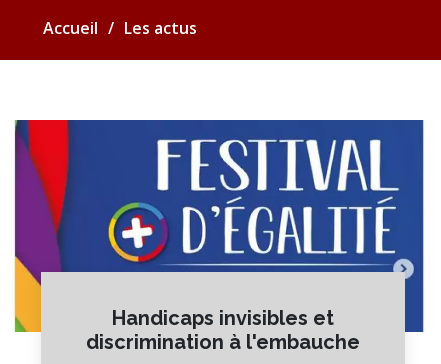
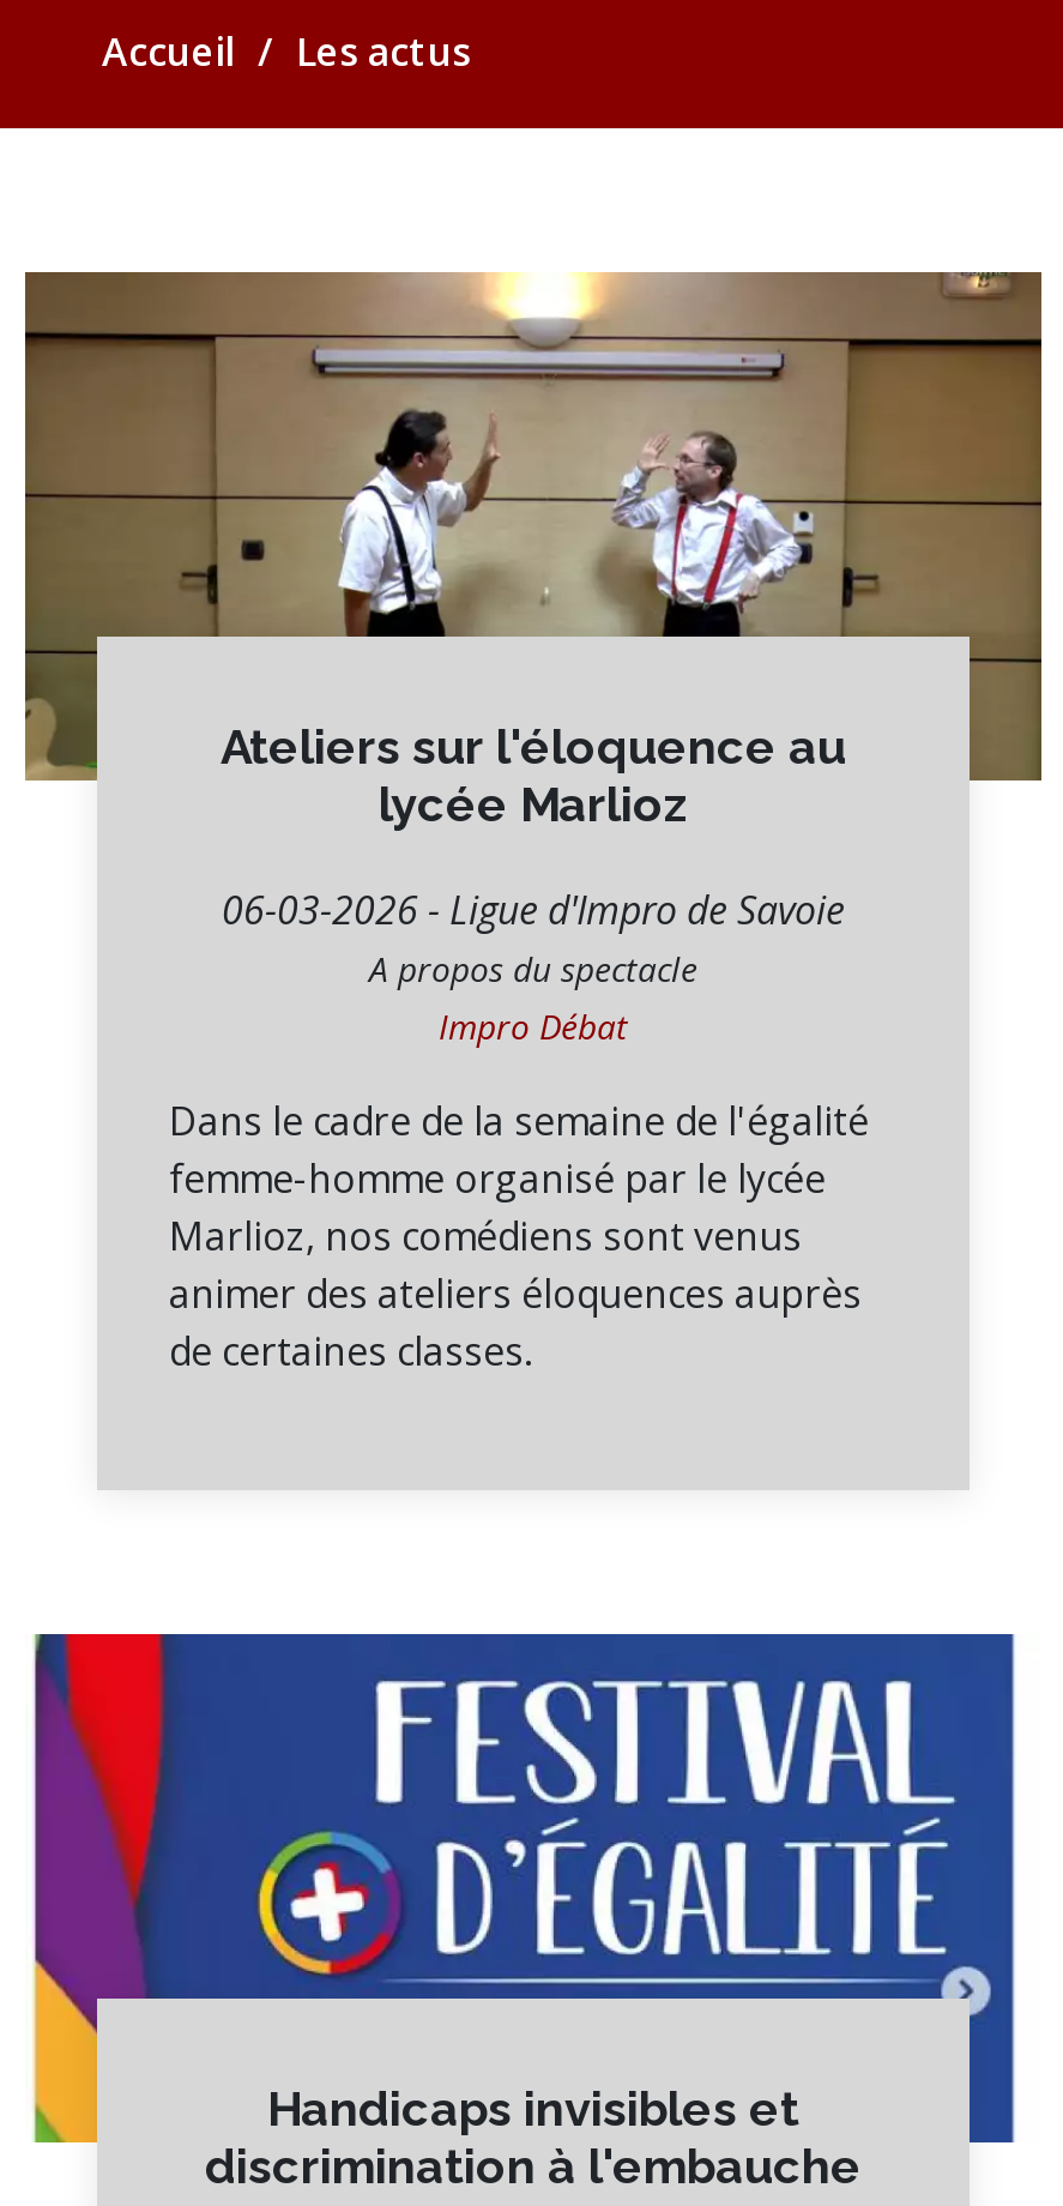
+ [image]
+ Ateliers sur l'éloquence au
+ lycée Marlioz
+ 06-03-2026 - Ligue d'Impro de Savoie
+ A propos du spectacle
+ Impro Débat
+ Dans le cadre de la semaine de l'égalité
+ femme-homme organisé par le lycée
+ Marlioz, nos comédiens sont venus
+ animer des ateliers éloquences auprès
+ de certaines classes.
